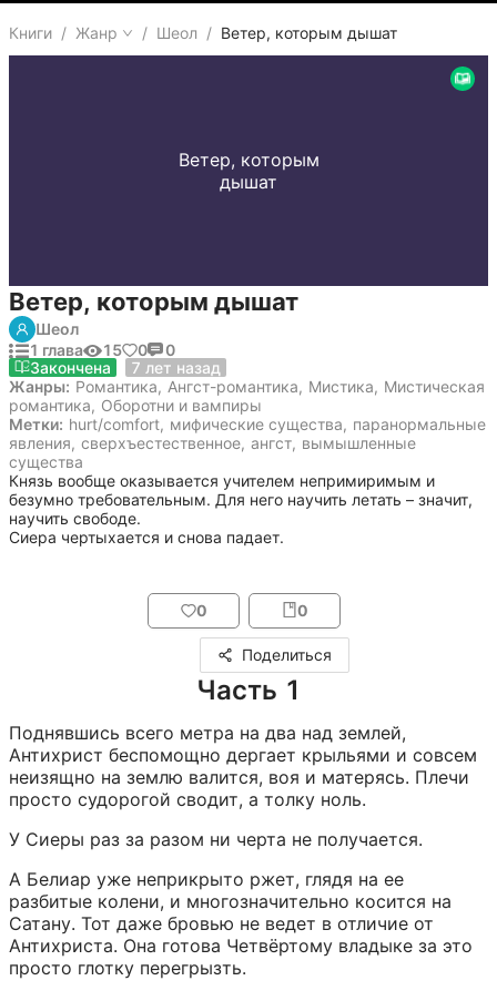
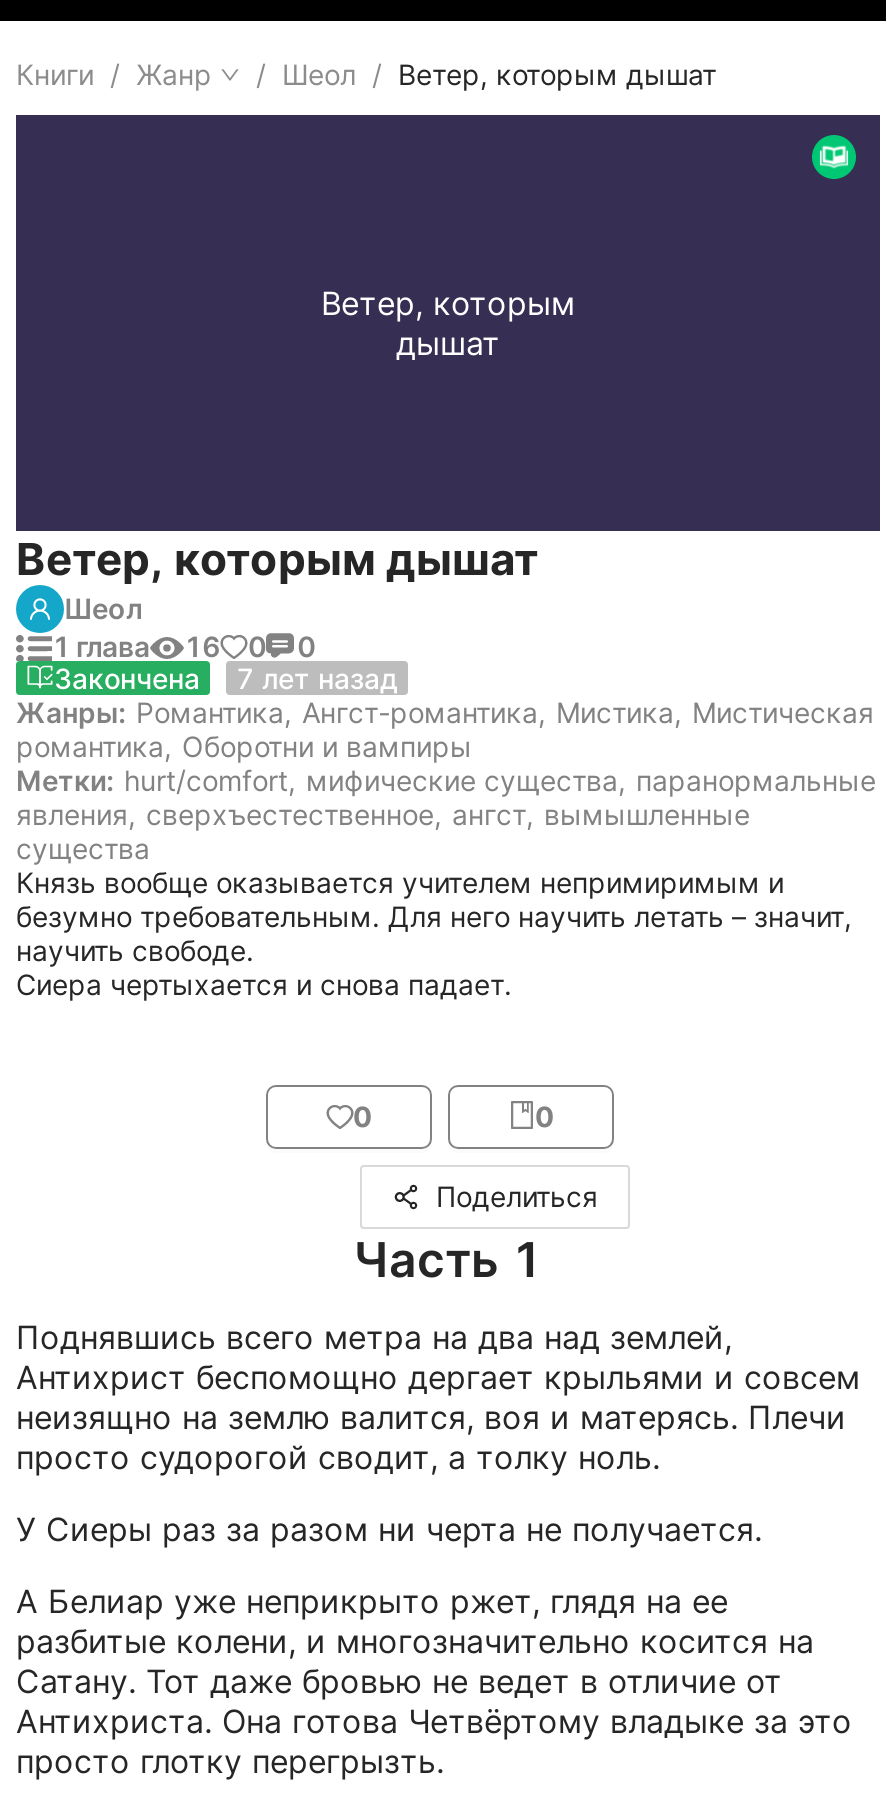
- 1 глава 15 0 0
+ 1 глава 16 0 0
